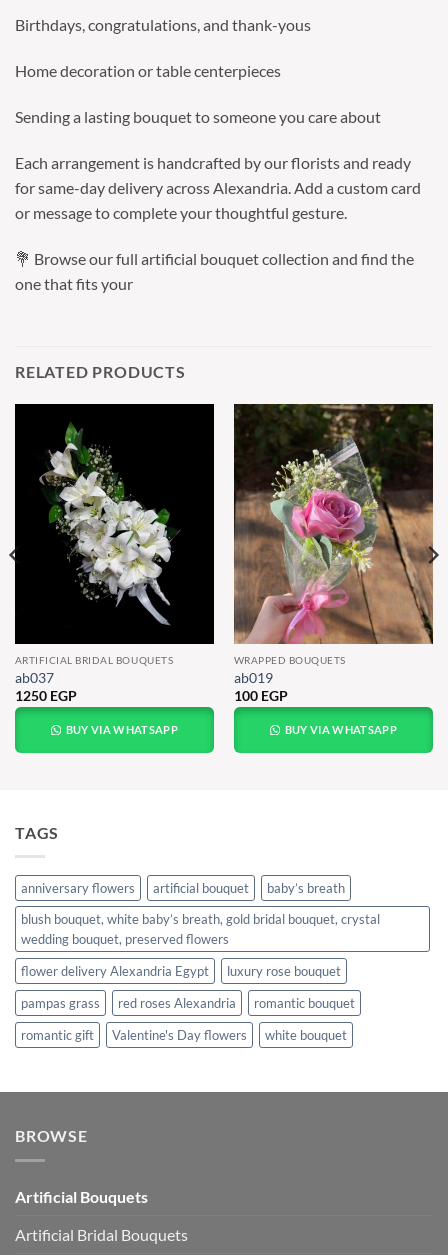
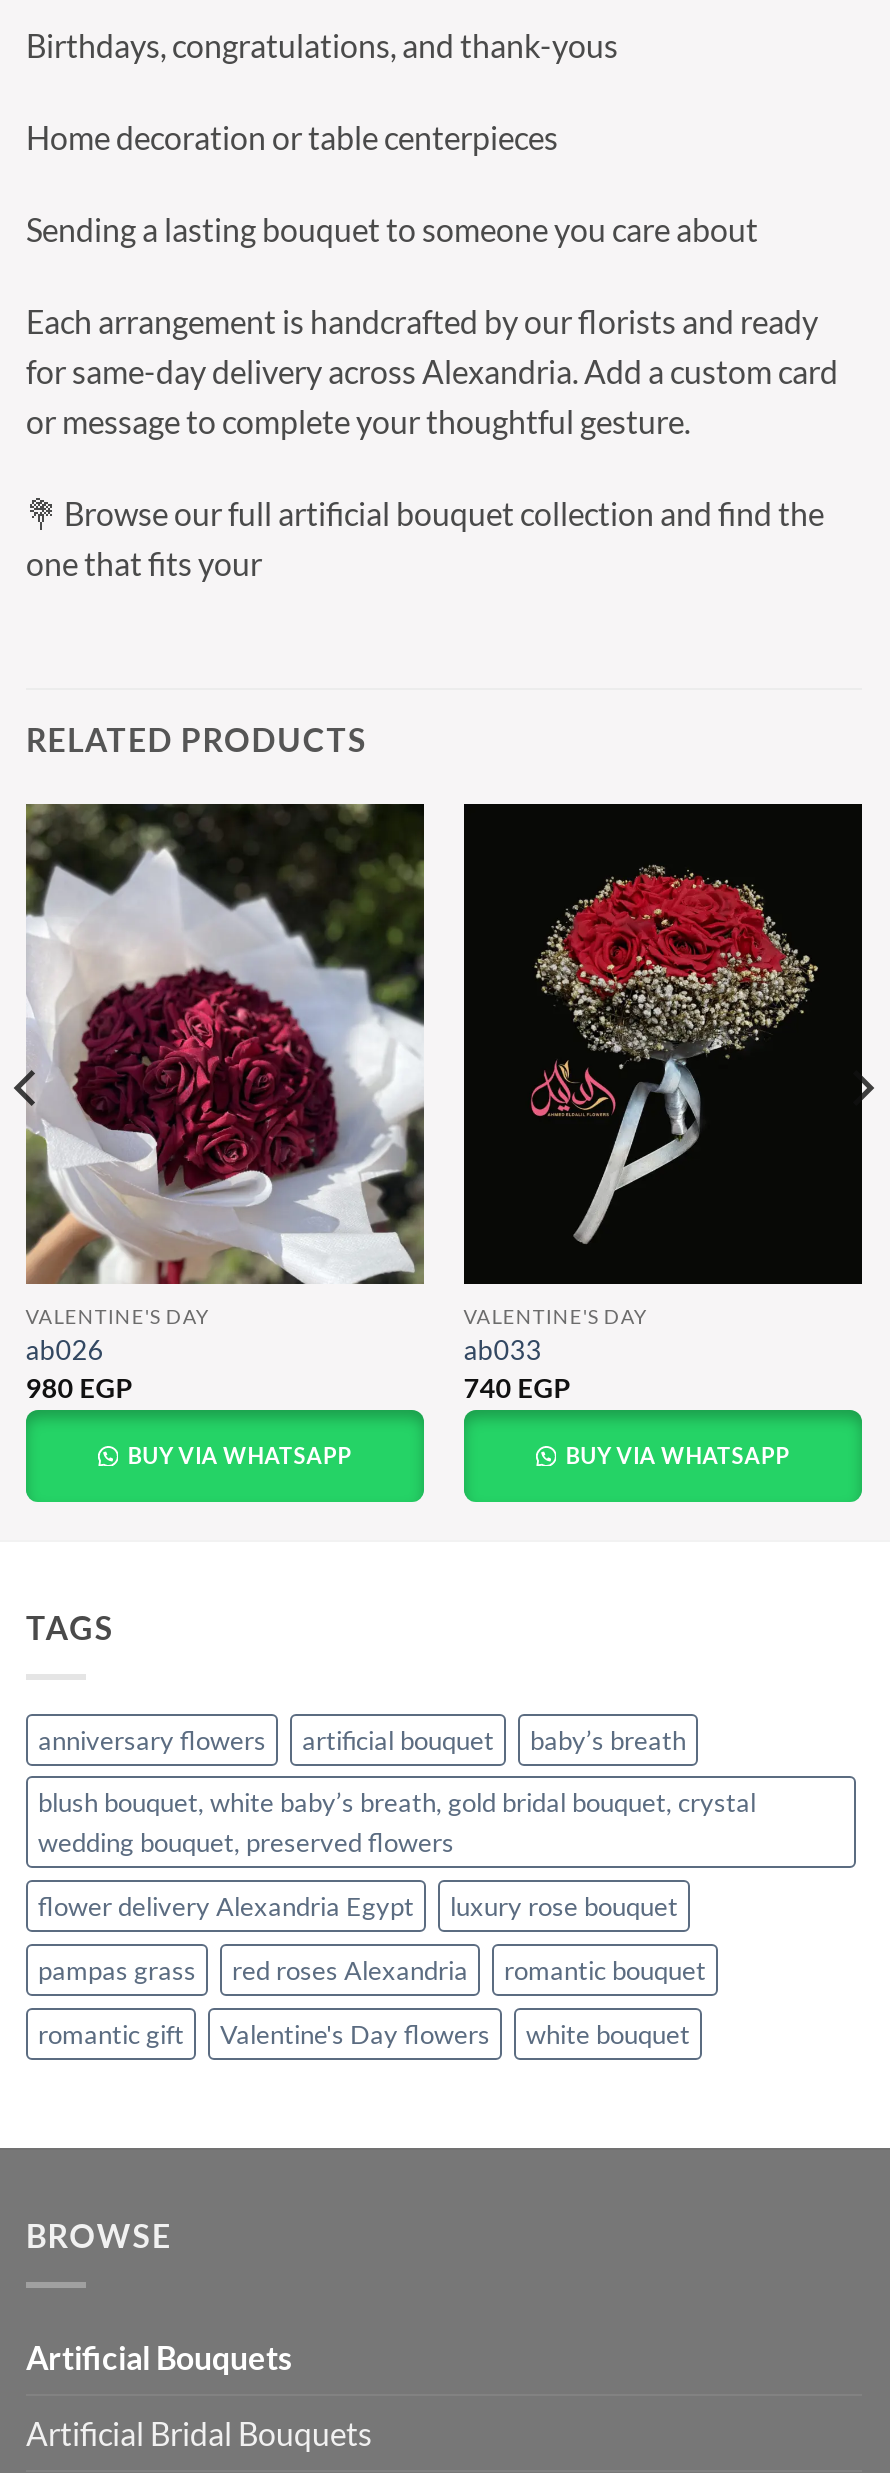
- [image]
- ARTIFICIAL BRIDAL BOUQUETS
- ab037
- 1250 EGP
+ [image]
+ VALENTINE'S DAY
+ ab026
+ 980 EGP

- [image]
- WRAPPED BOUQUETS
- ab019
- 100 EGP
+ [image]
+ VALENTINE'S DAY
+ ab033
+ 740 EGP
